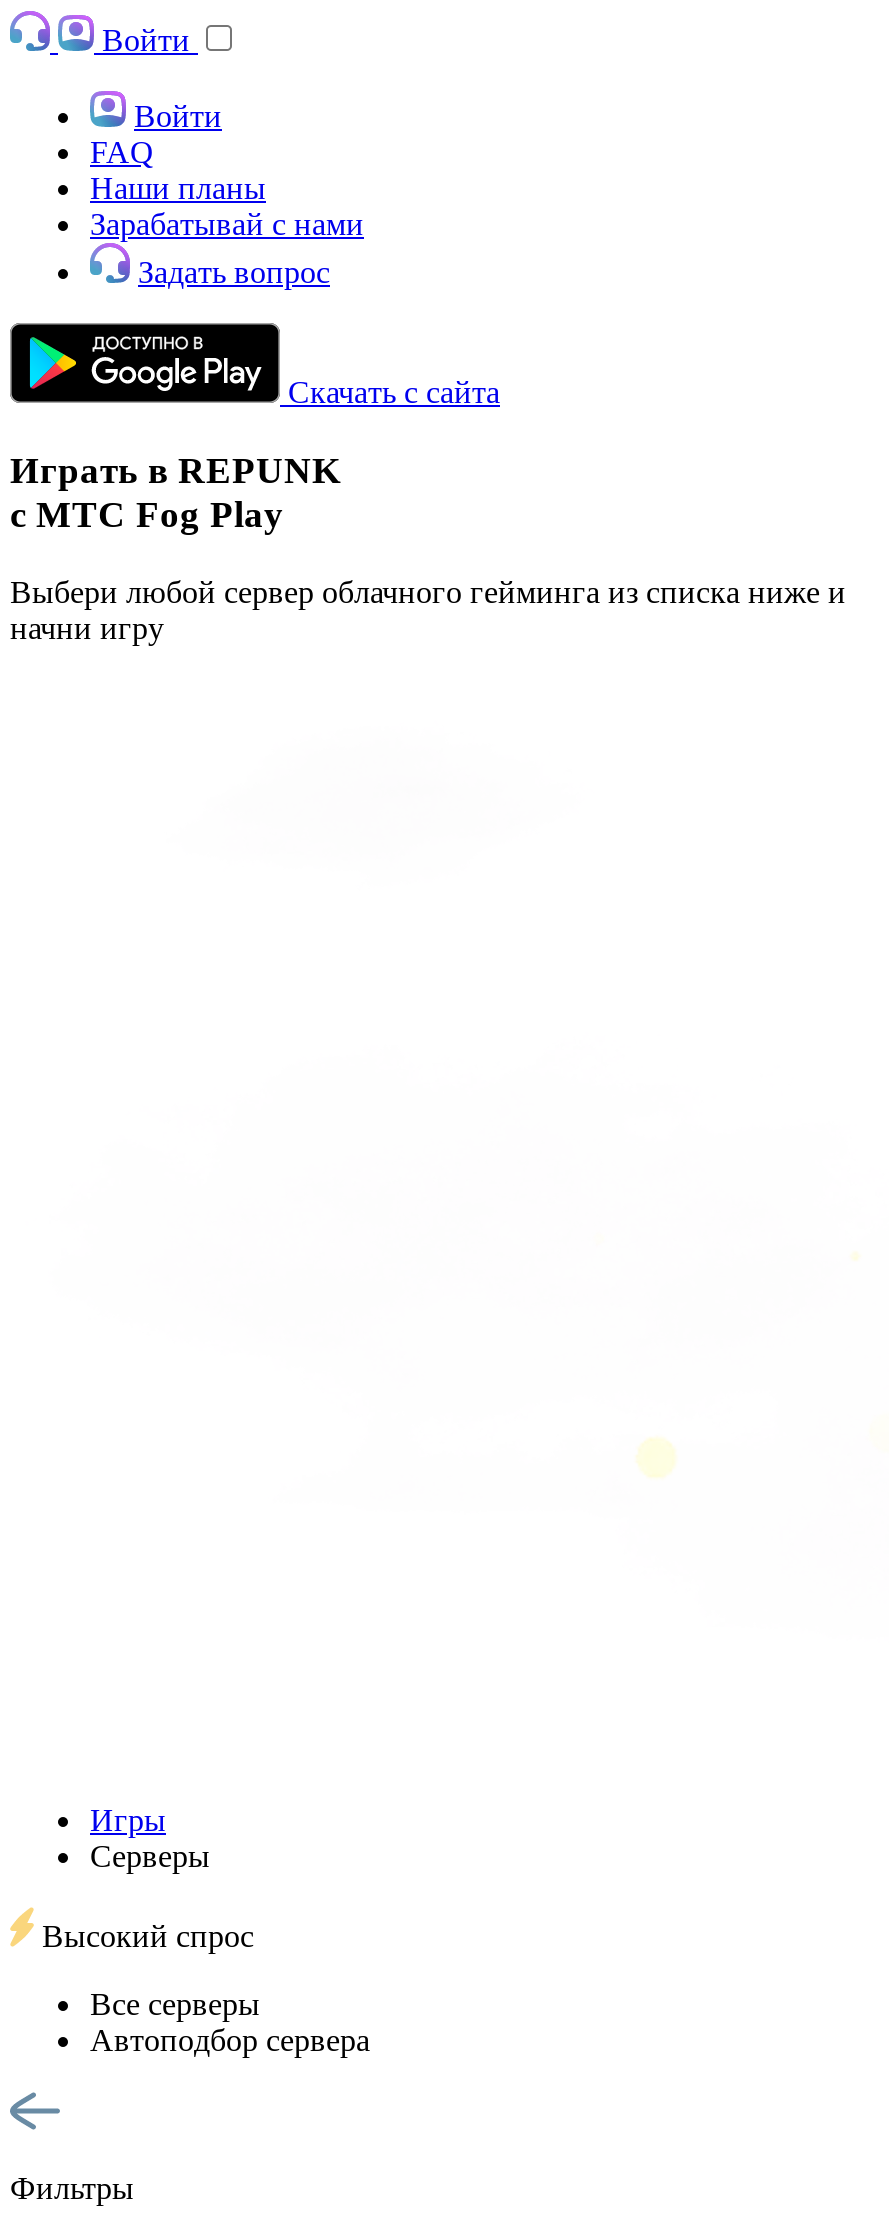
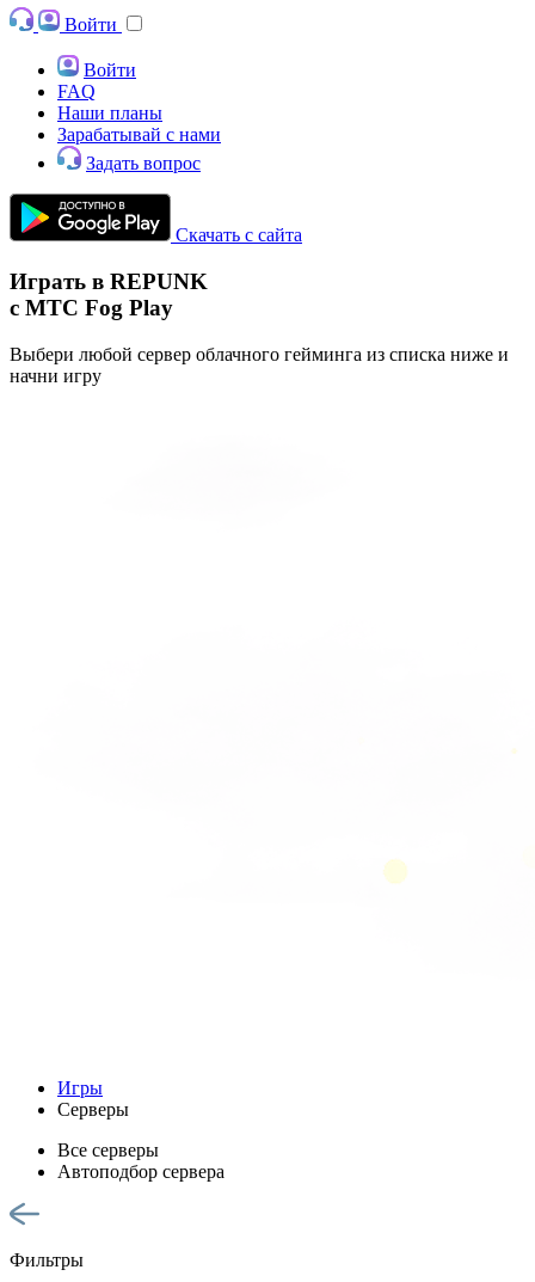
- Высокий спрос
